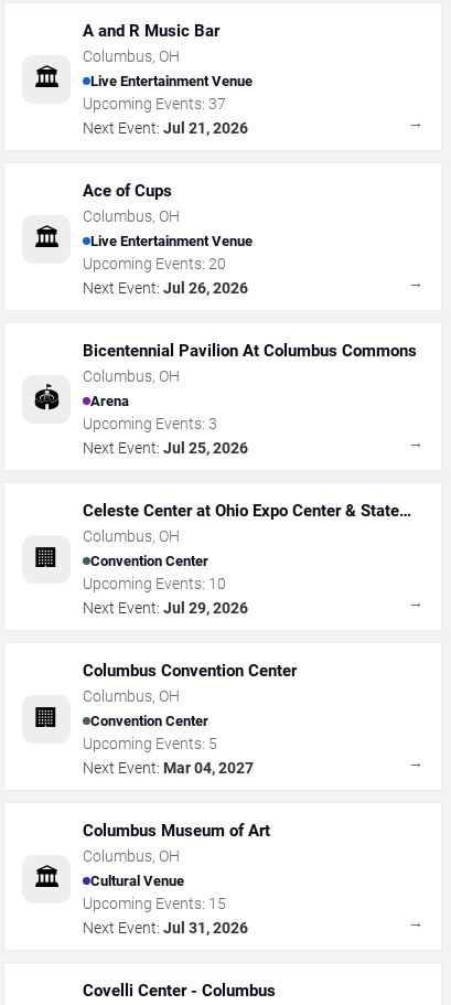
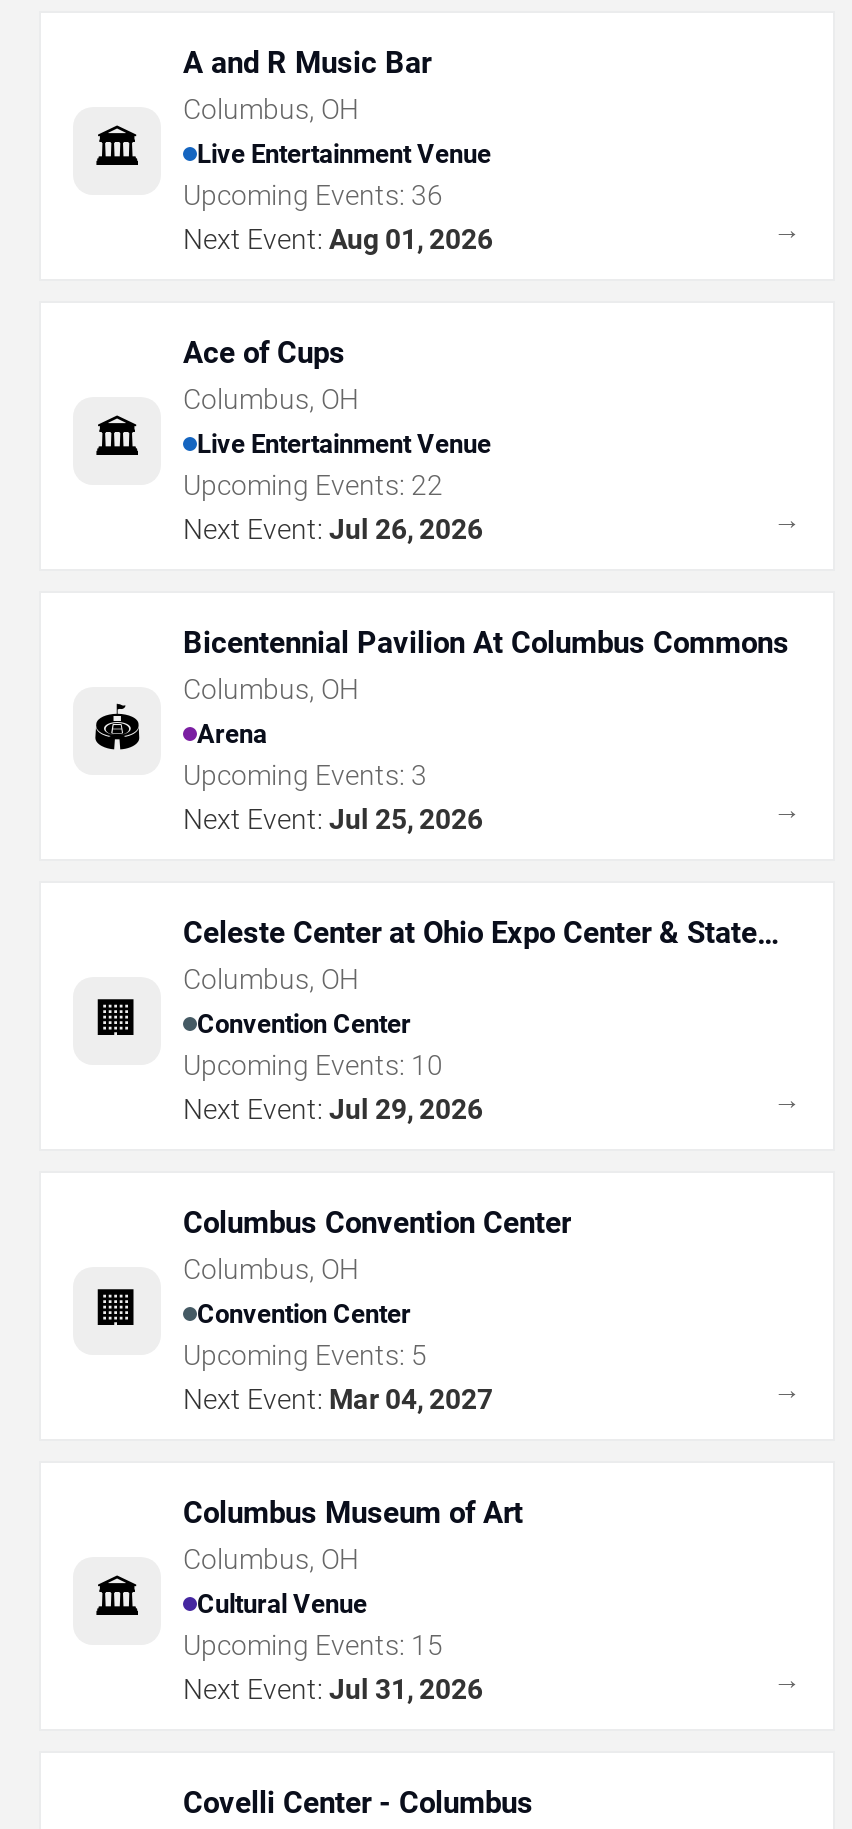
- Upcoming Events: 37
+ Upcoming Events: 36

- Next Event: Jul 21, 2026
+ Next Event: Aug 01, 2026

- Upcoming Events: 20
+ Upcoming Events: 22
